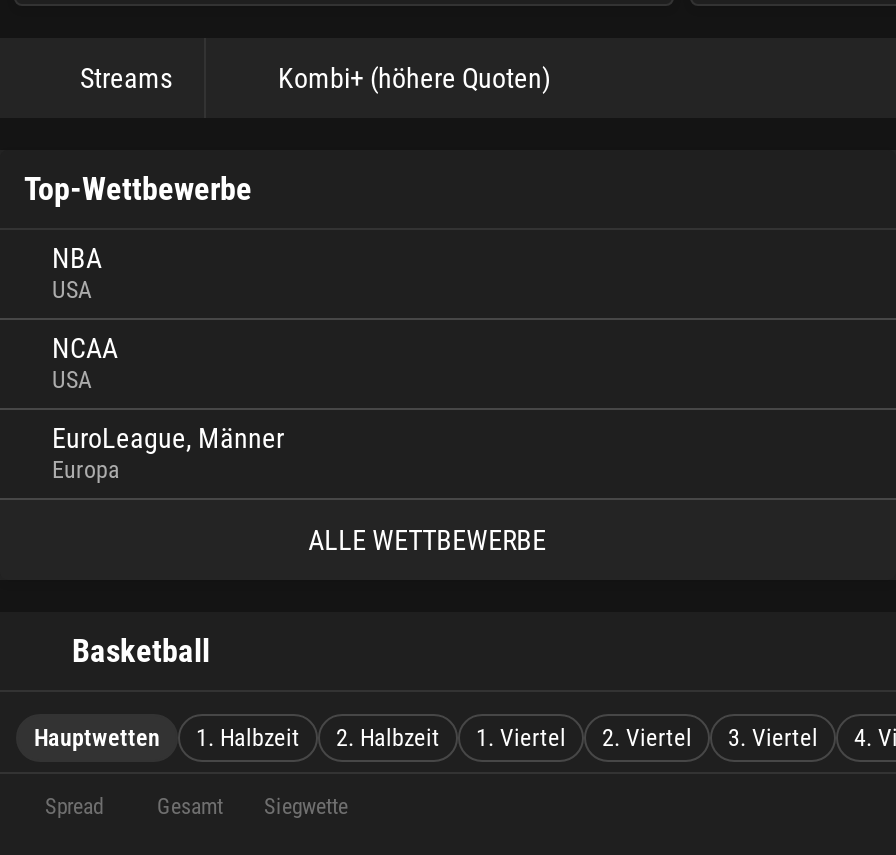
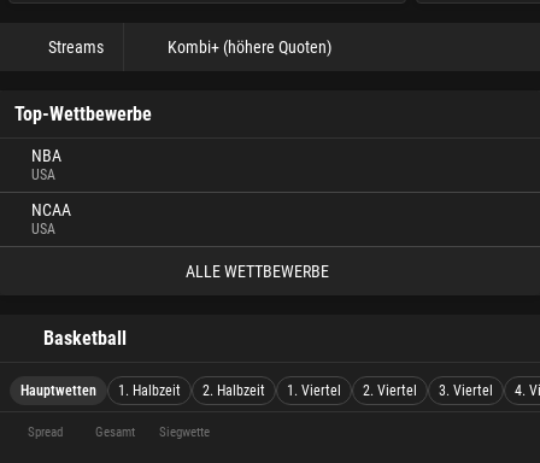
- EuroLeague, Männer
- Europa
